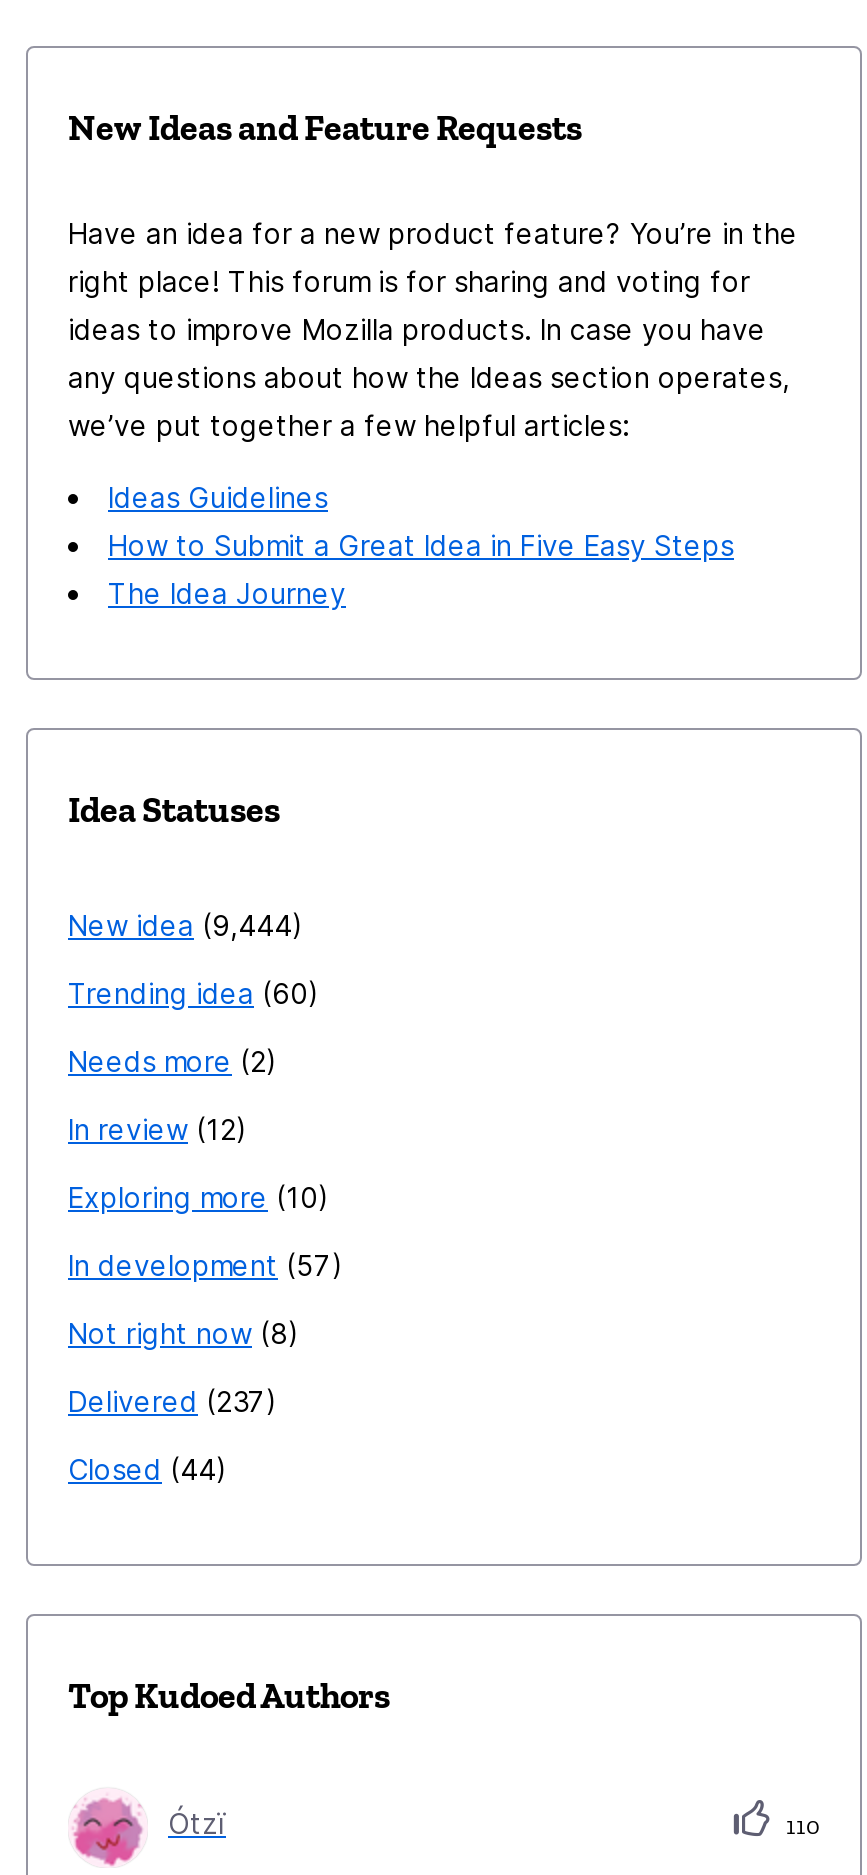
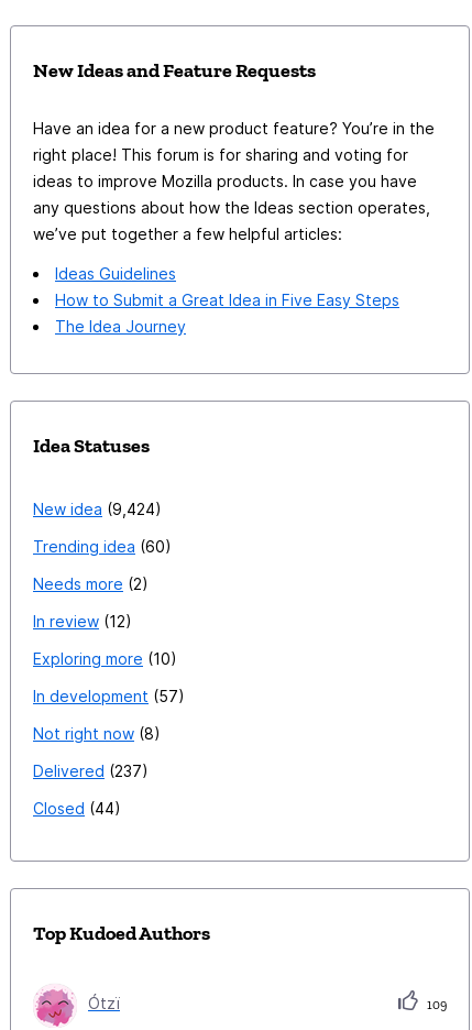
- New idea 9,444
+ New idea 9,424

- 110
+ 109
